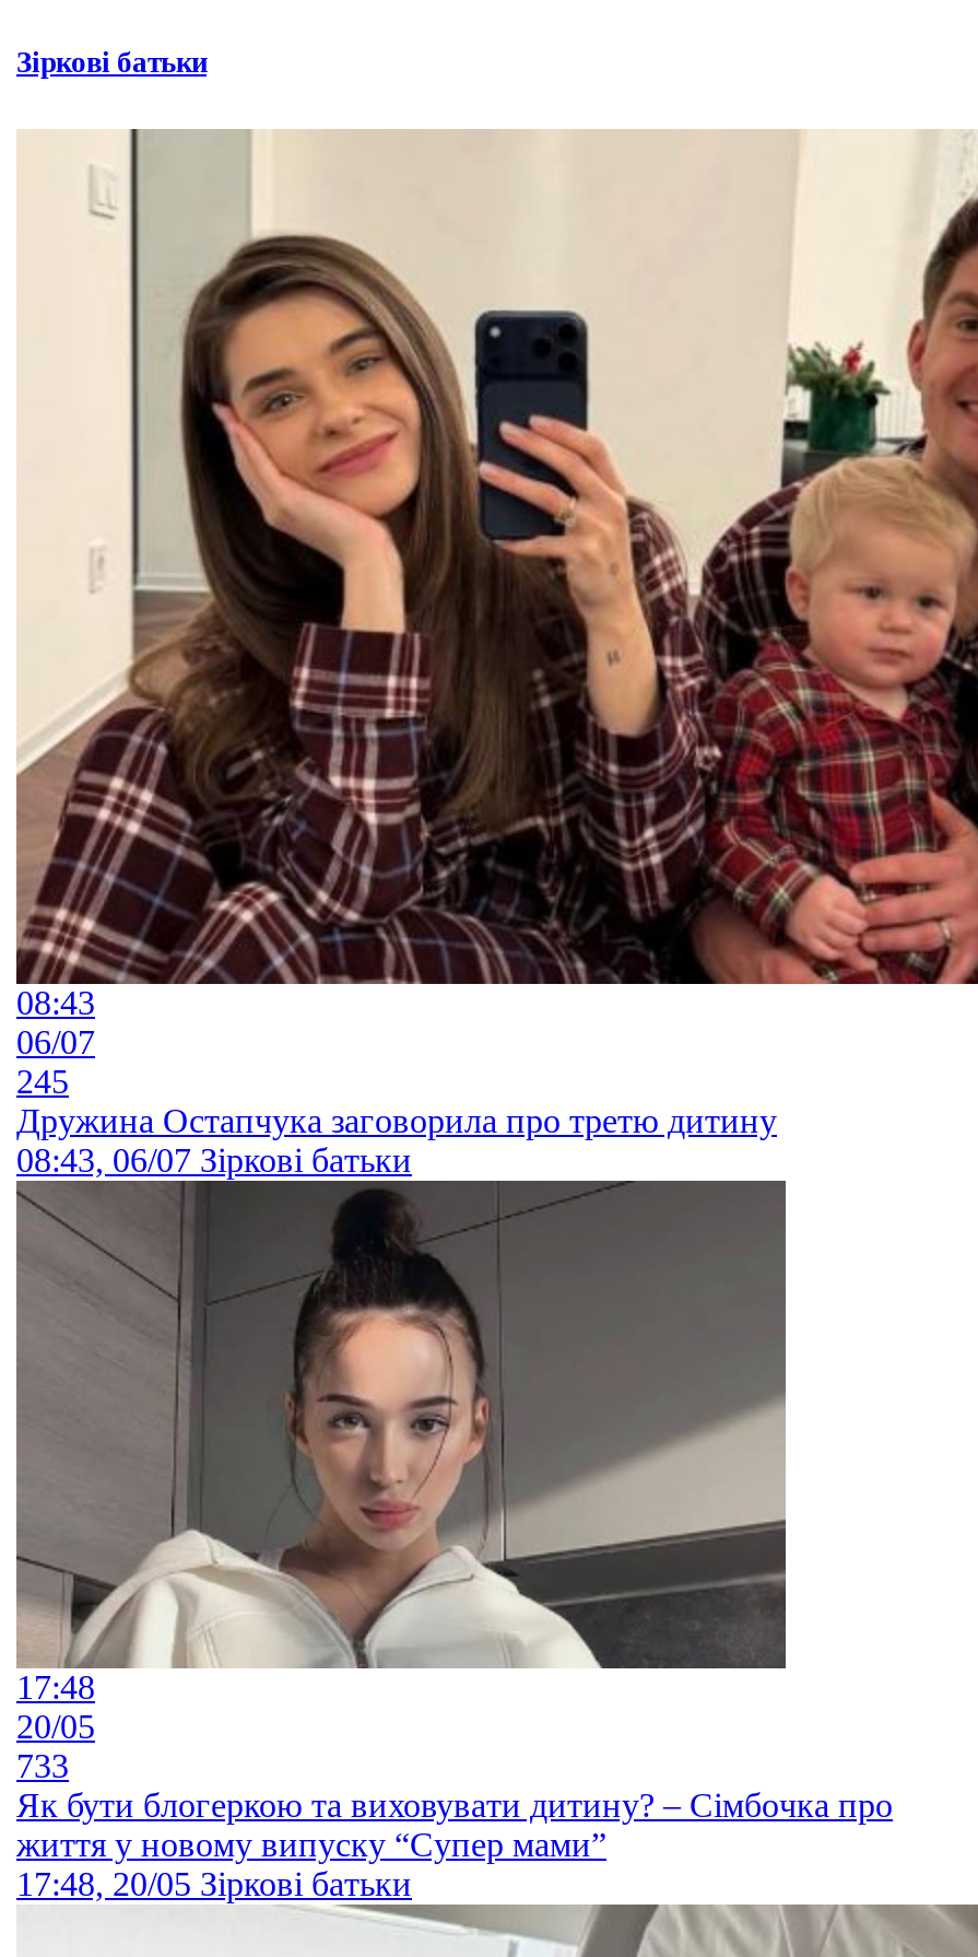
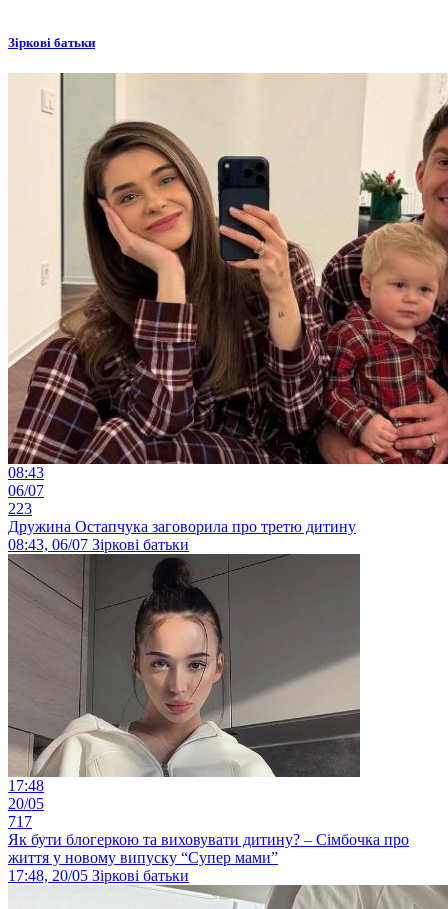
- 245
+ 223

- 733
+ 717
